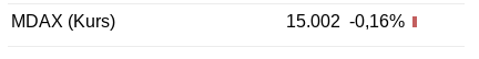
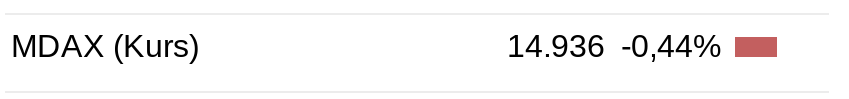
- 15.002 -0,16%
+ 14.936 -0,44%
